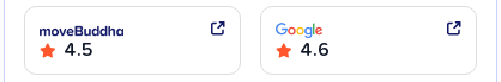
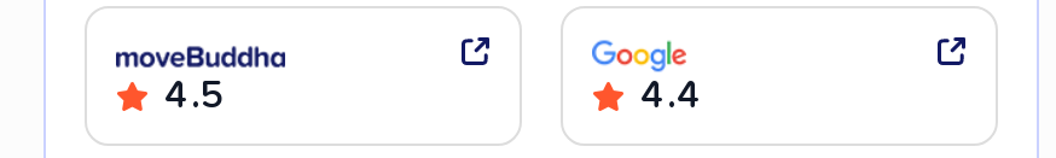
- 4.6
+ 4.4
